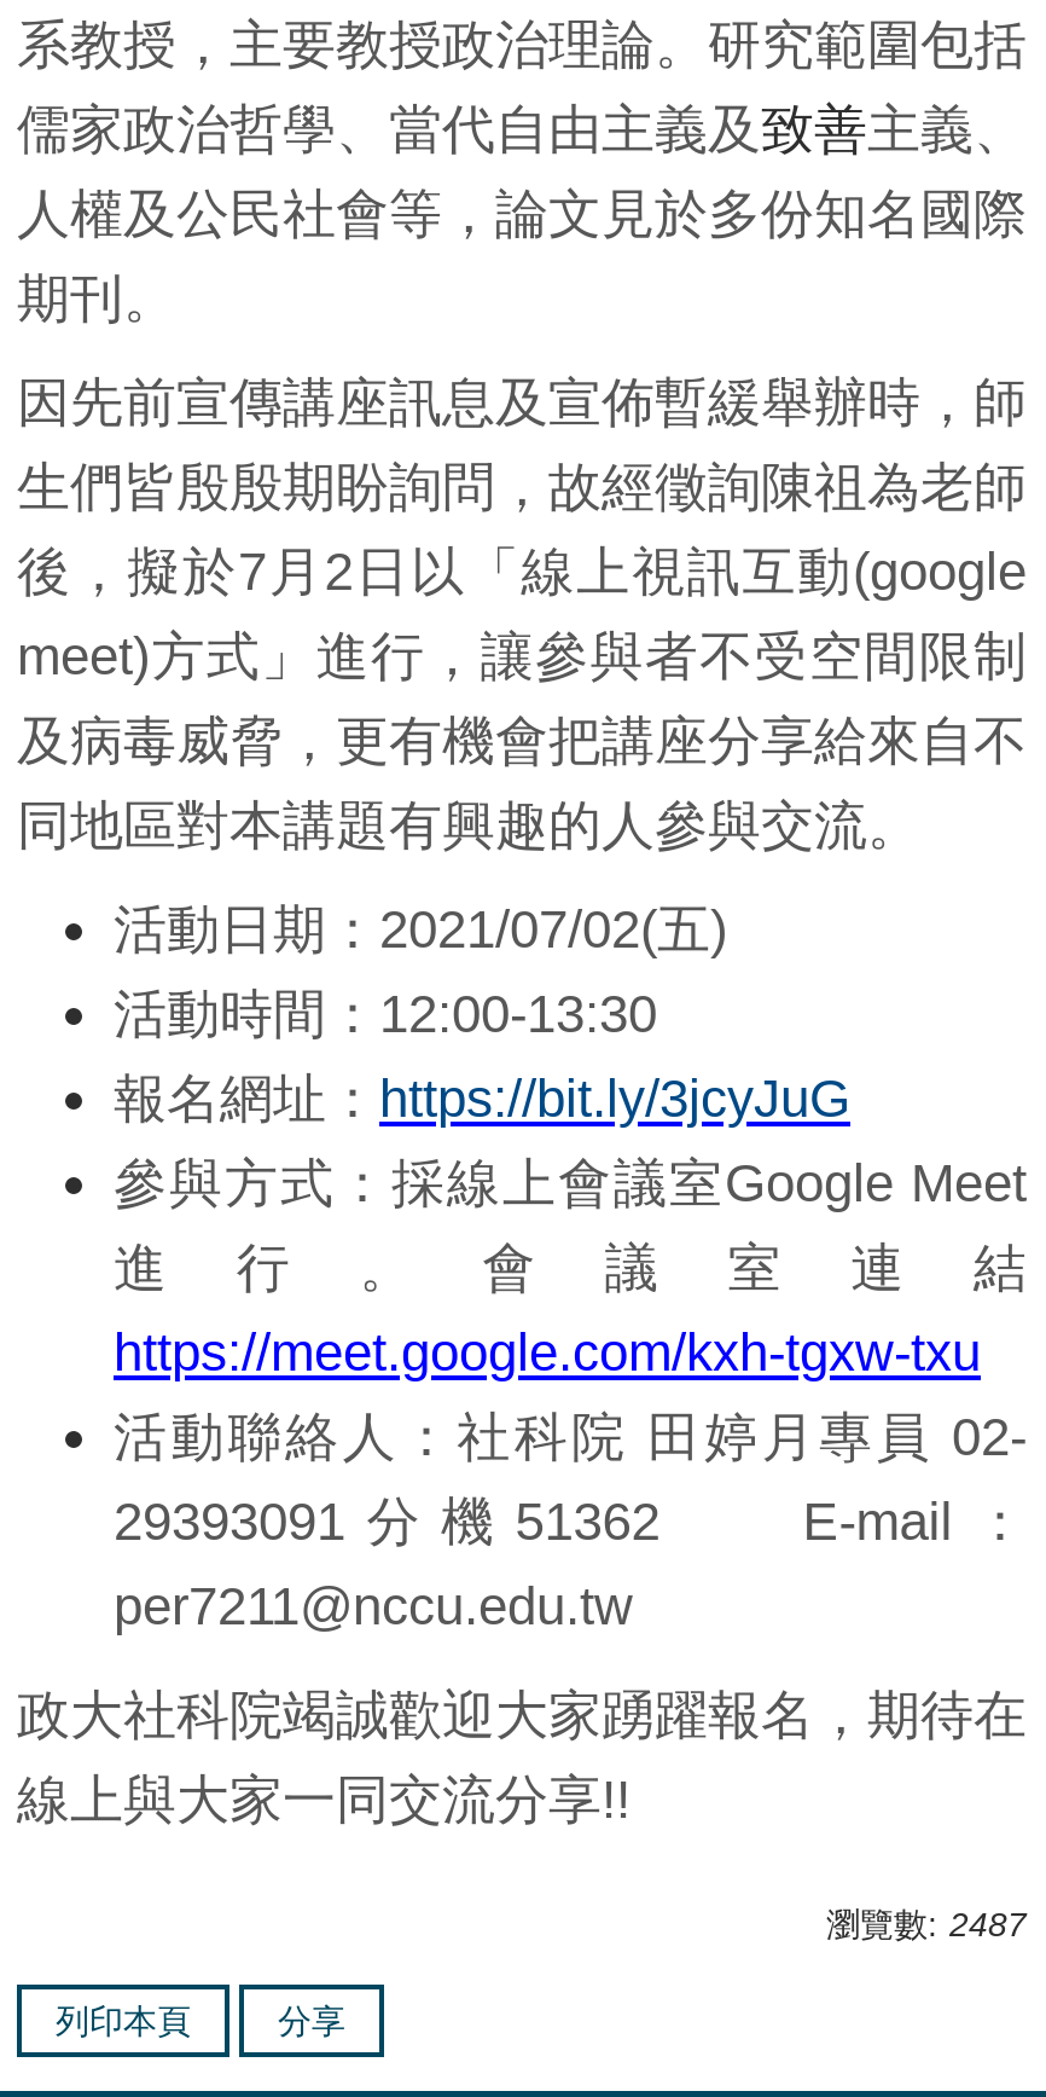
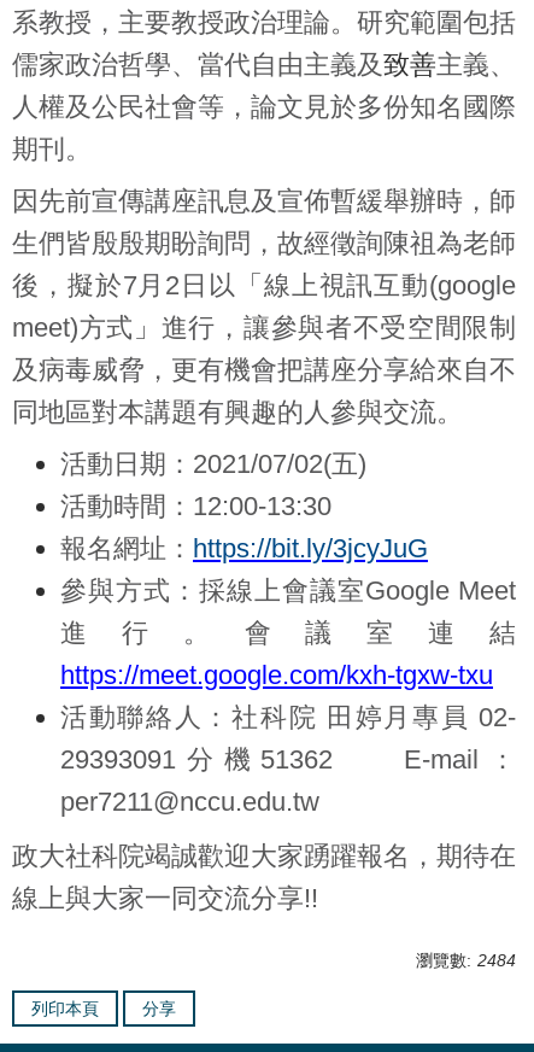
- 瀏覽數: 2487
+ 瀏覽數: 2484
